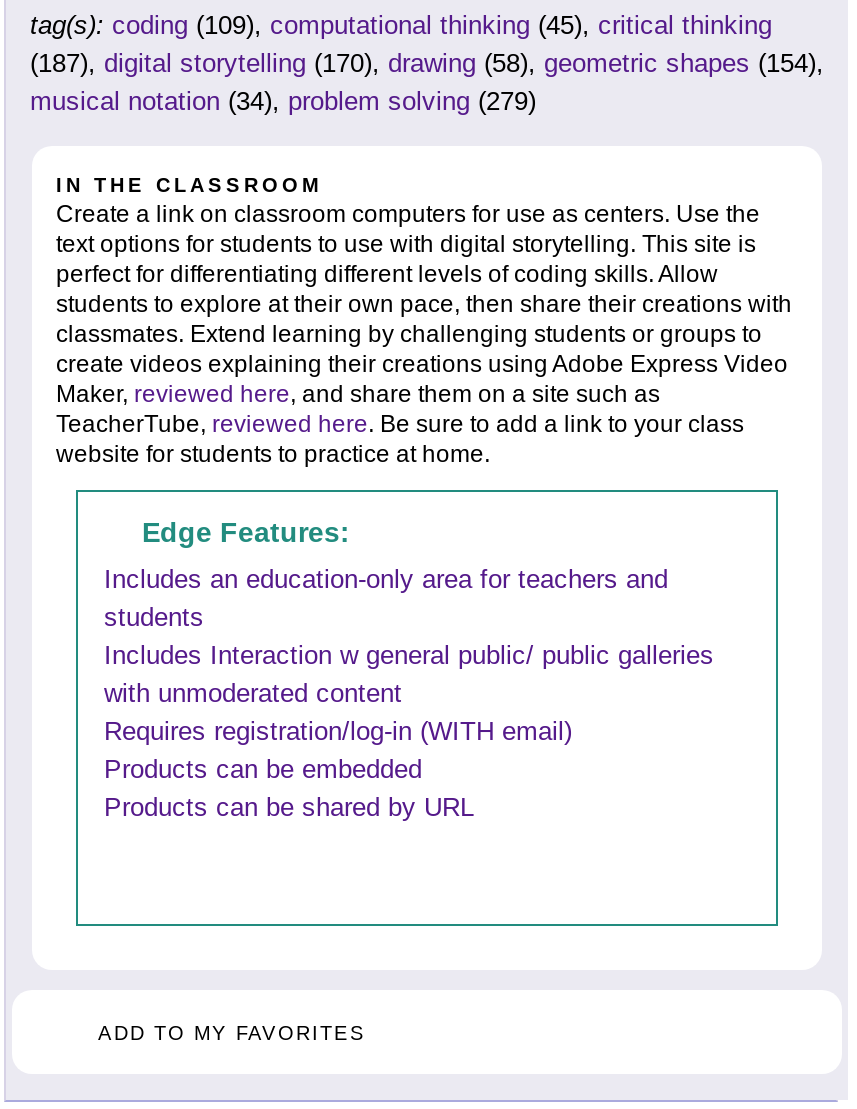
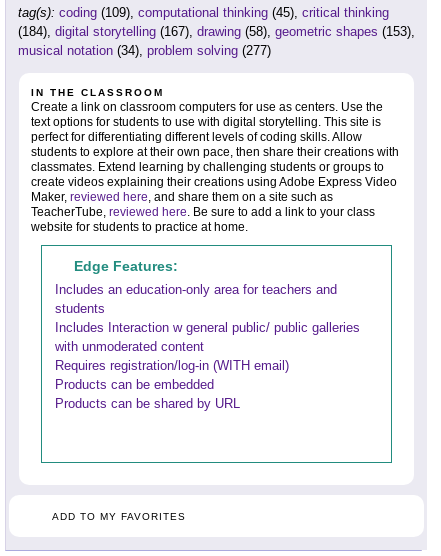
- (187), digital storytelling (170), drawing (58), geometric shapes (154),
+ (184), digital storytelling (167), drawing (58), geometric shapes (153),

- musical notation (34), problem solving (279)
+ musical notation (34), problem solving (277)
